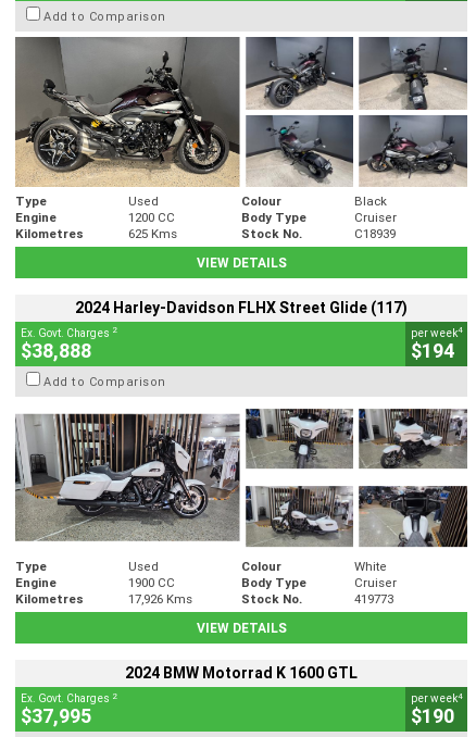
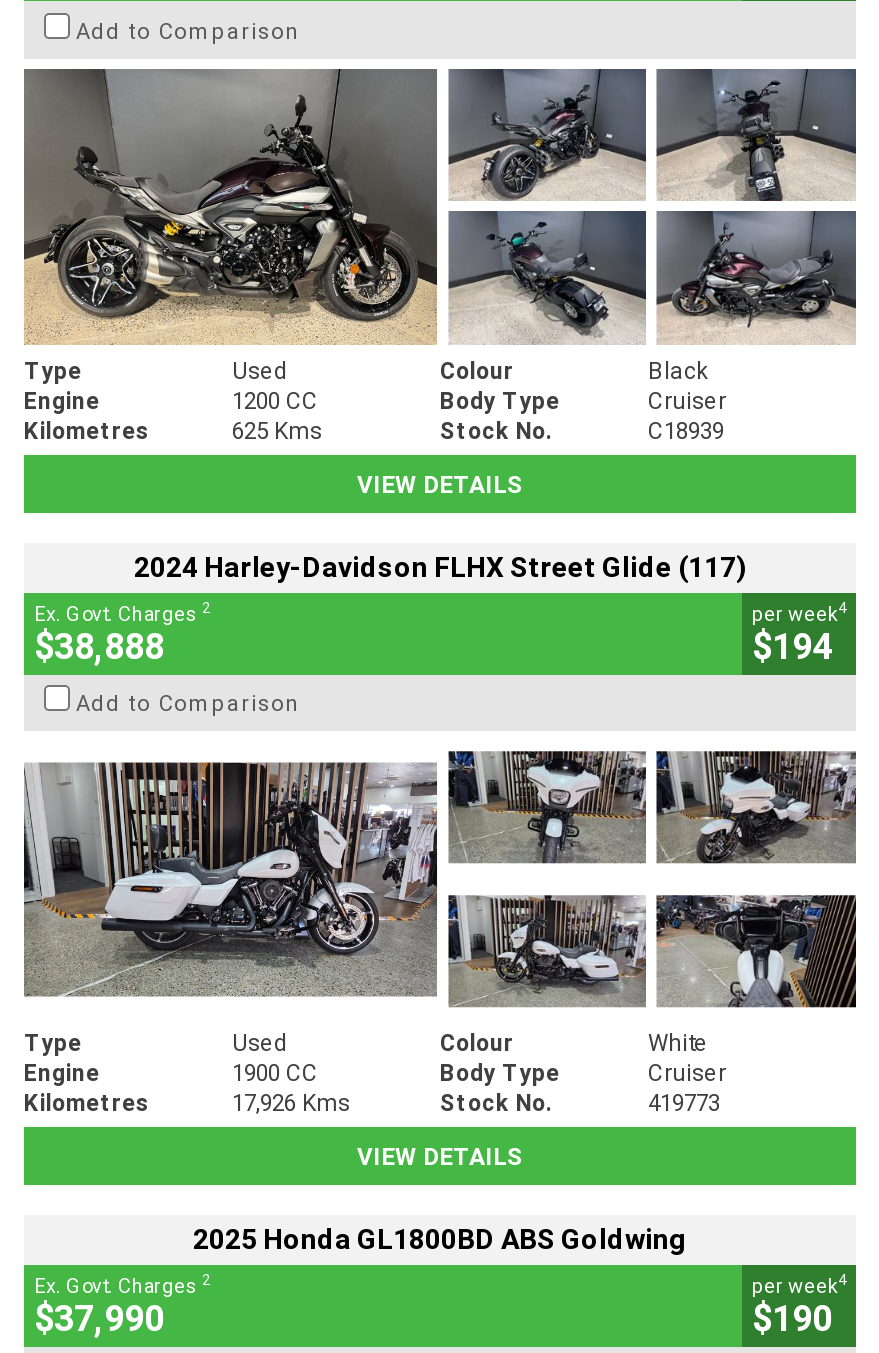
- 2024 BMW Motorrad K 1600 GTL
+ 2025 Honda GL1800BD ABS Goldwing

- $37,995
+ $37,990
